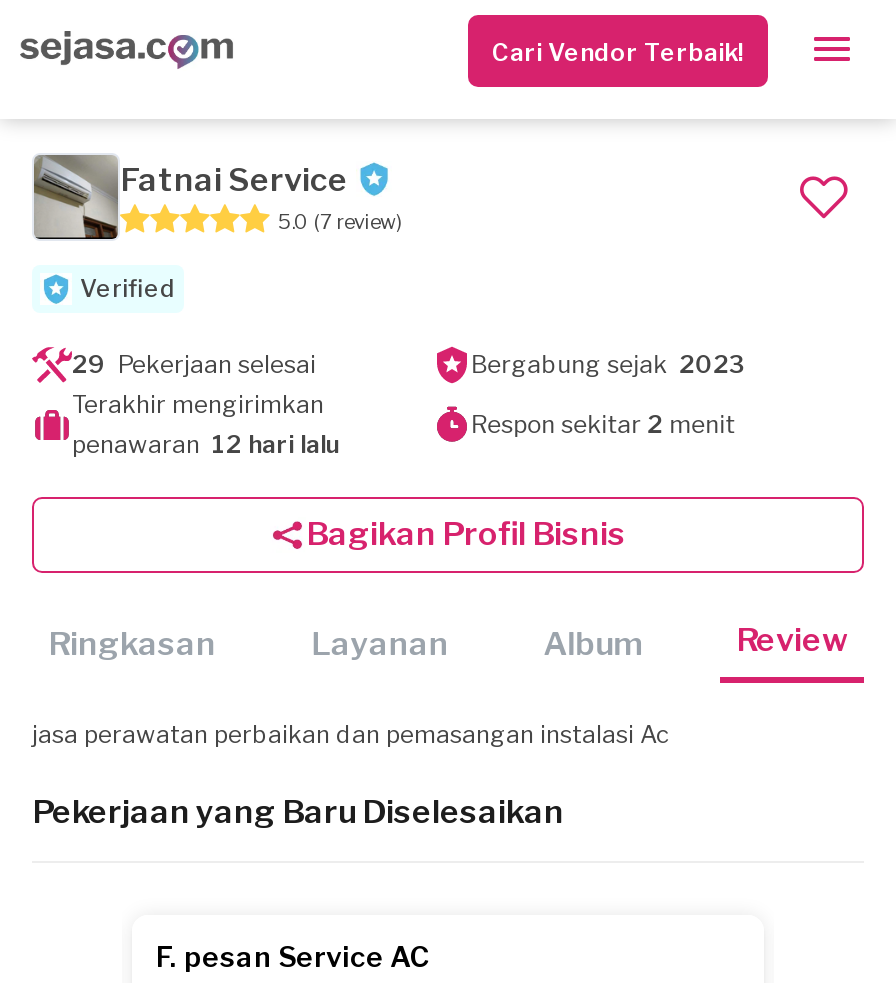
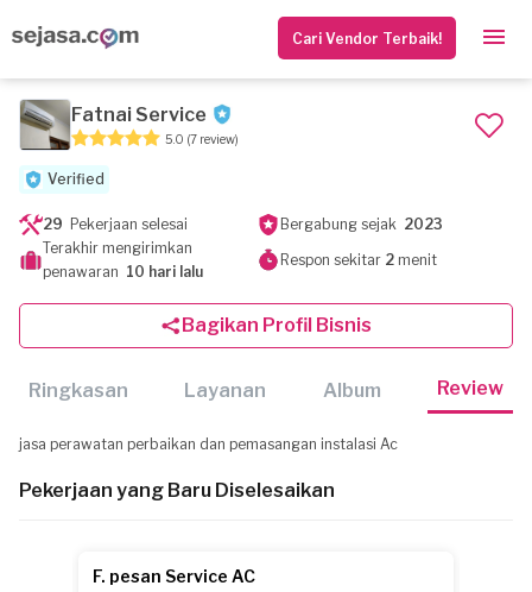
- penawaran 12 hari lalu
+ penawaran 10 hari lalu
